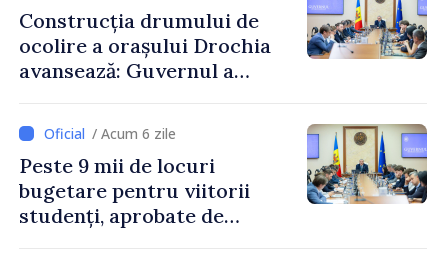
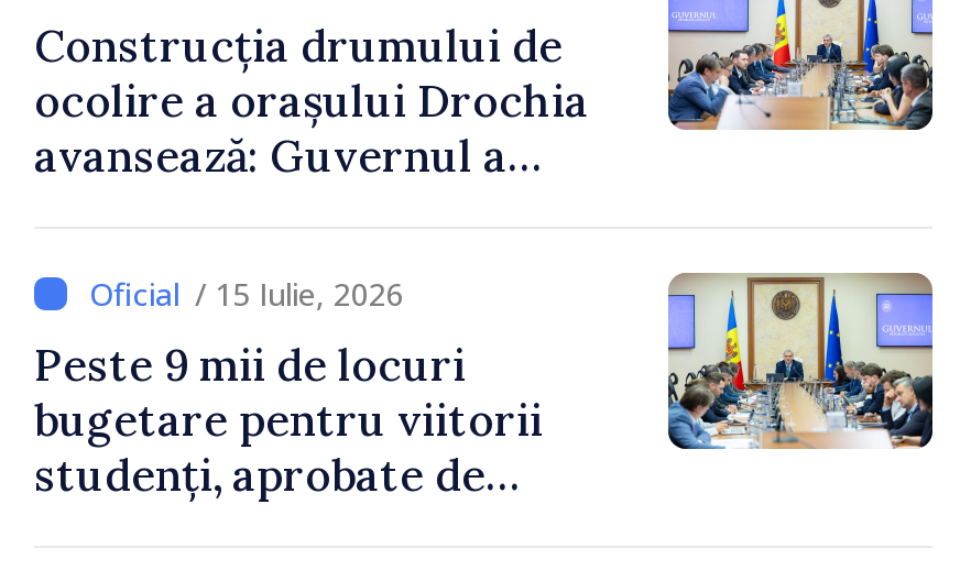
- / Acum 6 zile
+ / 15 Iulie, 2026
